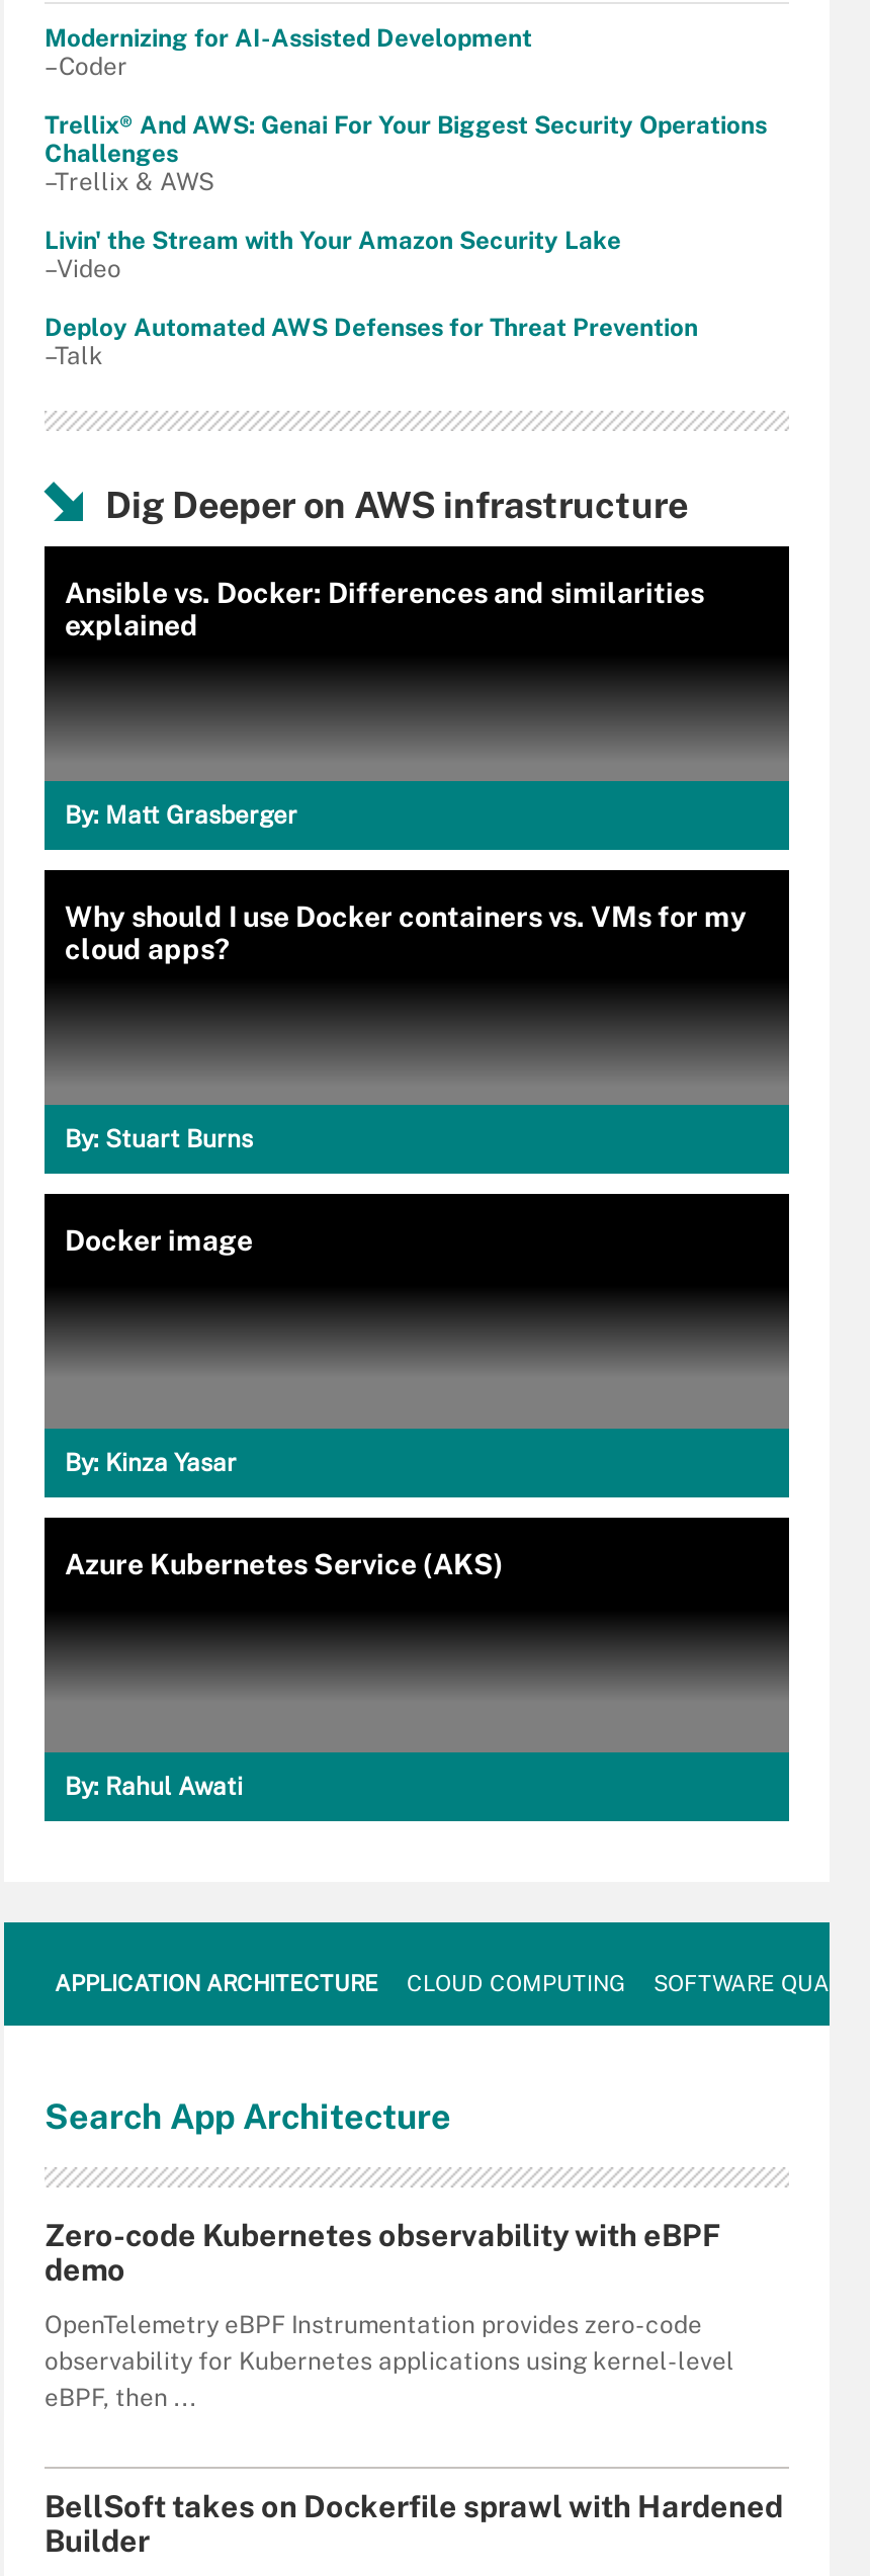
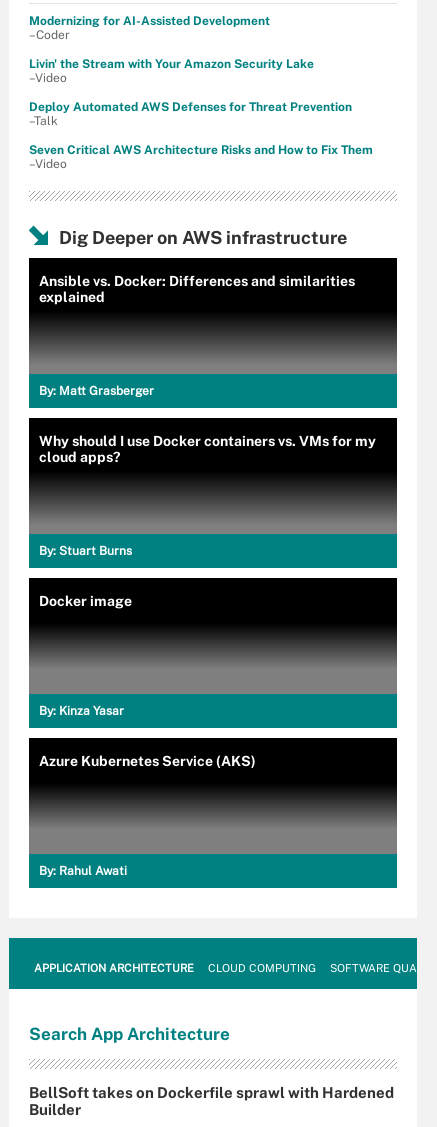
- Trellix® And AWS: Genai For Your Biggest Security Operations
- Challenges
- –Trellix & AWS

+ Seven Critical AWS Architecture Risks and How to Fix Them
+ –Video

- Zero-code Kubernetes observability with eBPF
- demo
- OpenTelemetry eBPF Instrumentation provides zero-code
- observability for Kubernetes applications using kernel-level
- eBPF, then ...
